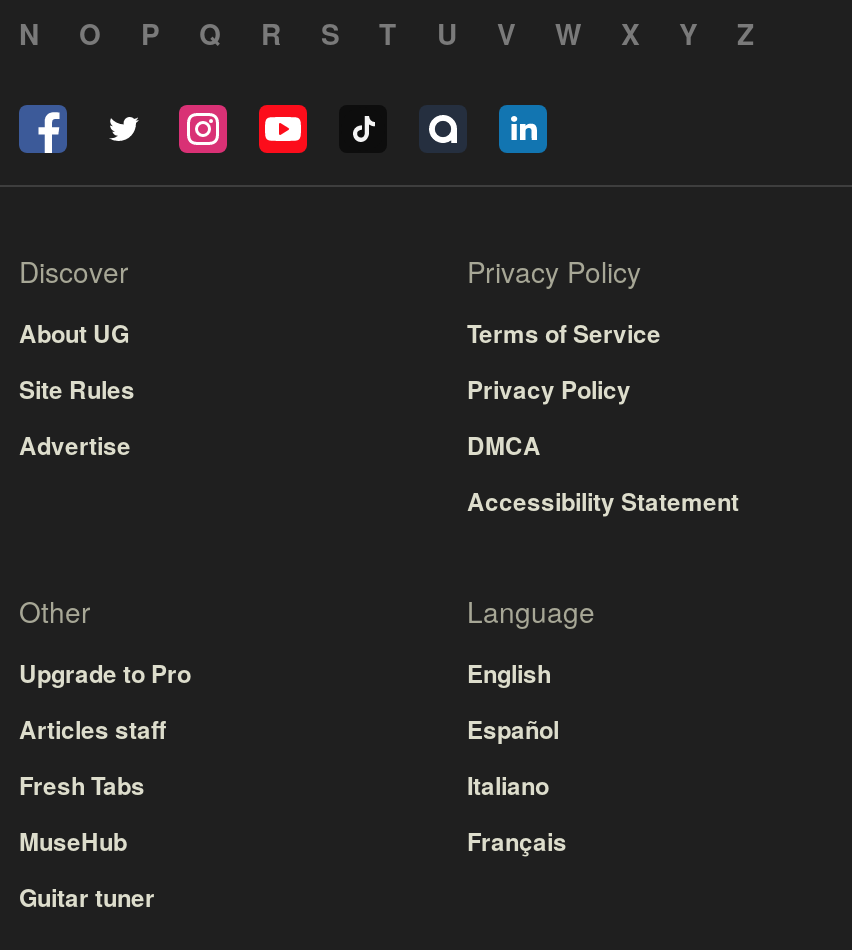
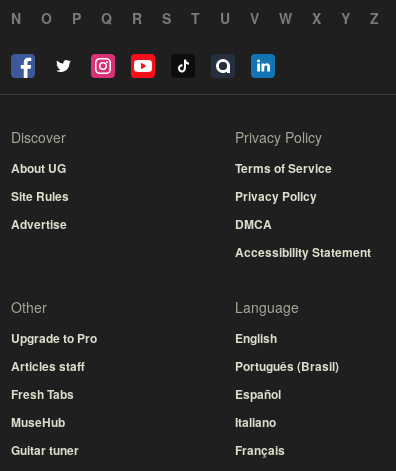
moved down: Español | Italiano | Français

+ Português (Brasil)
